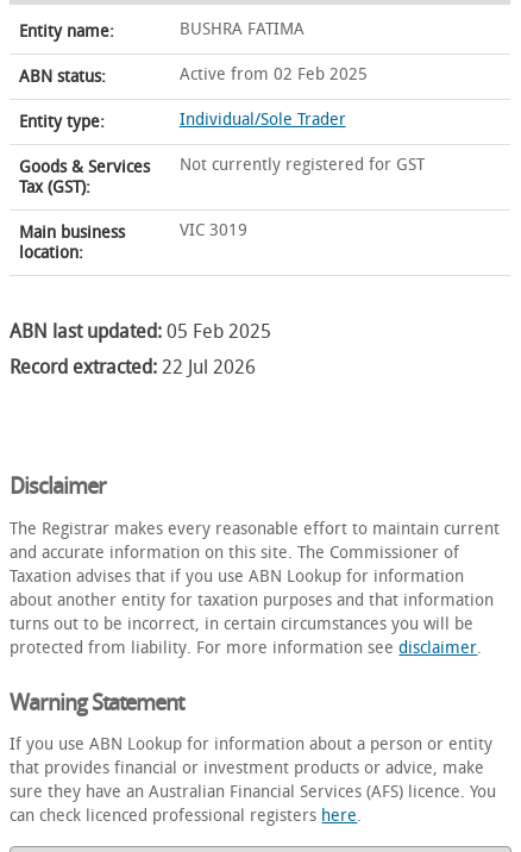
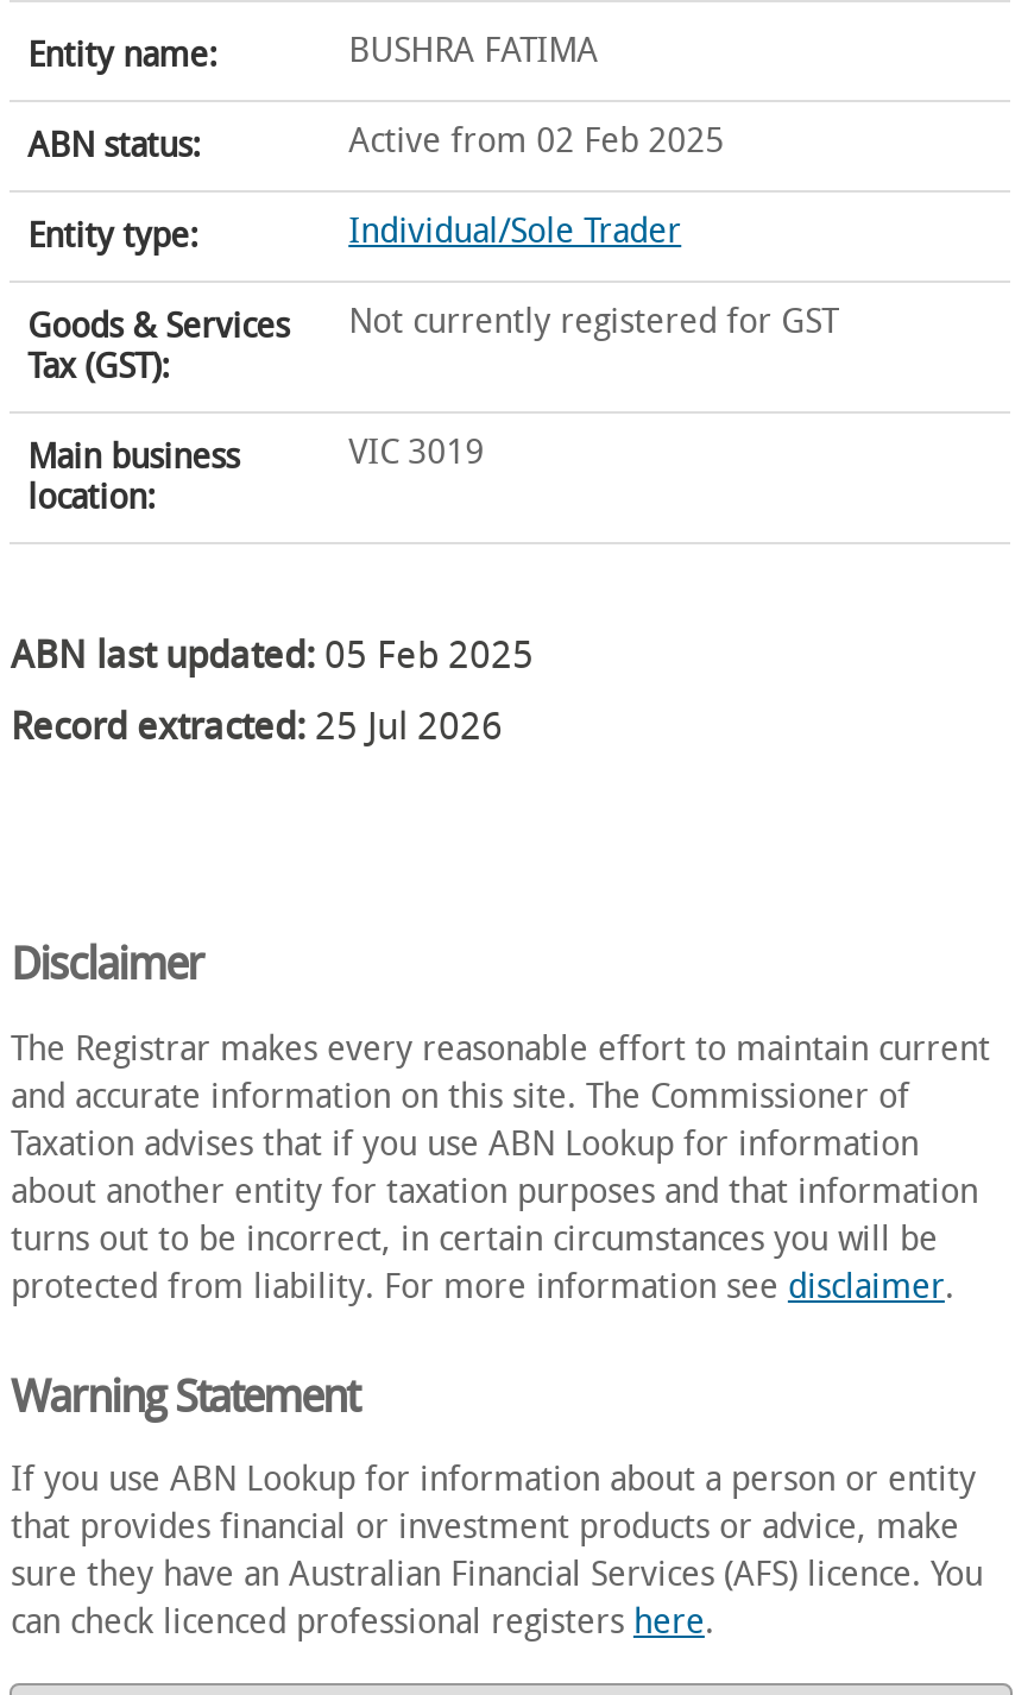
- Record extracted: 22 Jul 2026
+ Record extracted: 25 Jul 2026
